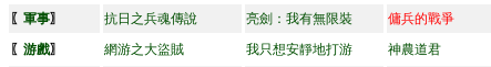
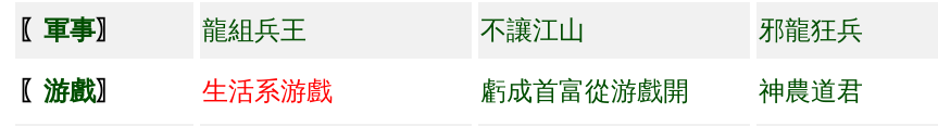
- 抗日之兵魂傳說
- 亮劍：我有無限裝
- 傭兵的戰爭
+ 龍組兵王
+ 不讓江山
+ 邪龍狂兵

- 網游之大盜賊
- 我只想安靜地打游
+ 生活系游戲
+ 虧成首富從游戲開
